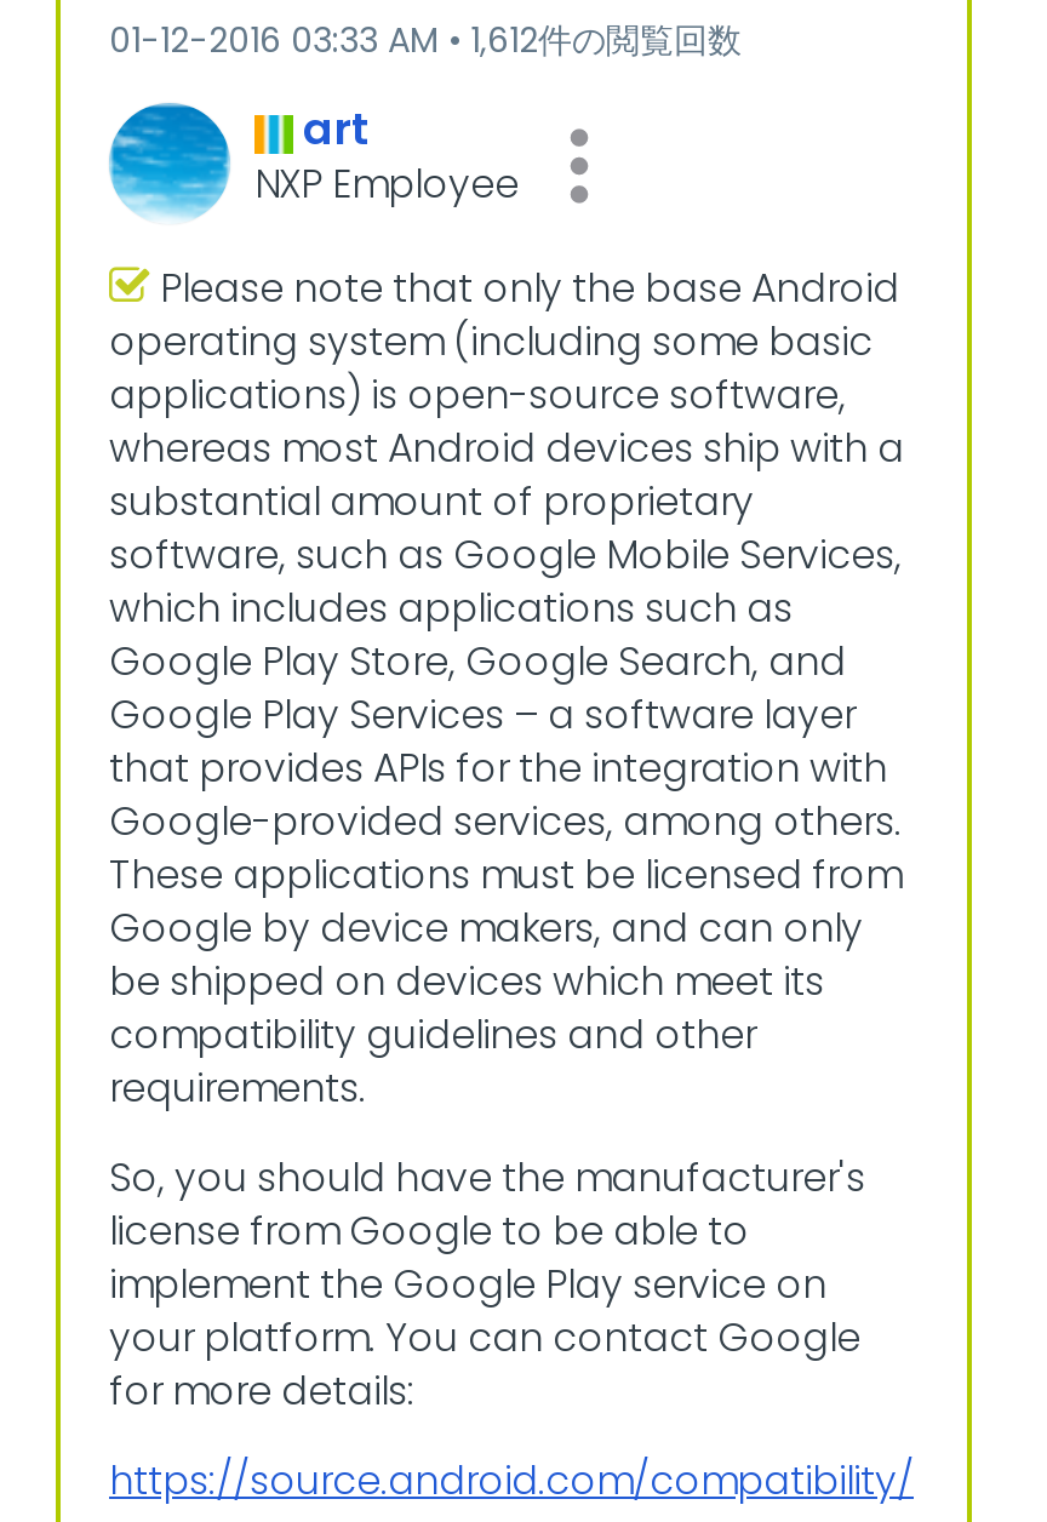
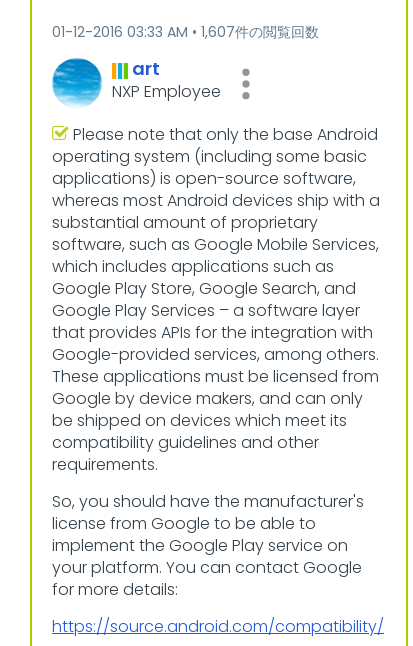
- 1,612件の閲覧回数
+ 1,607件の閲覧回数
